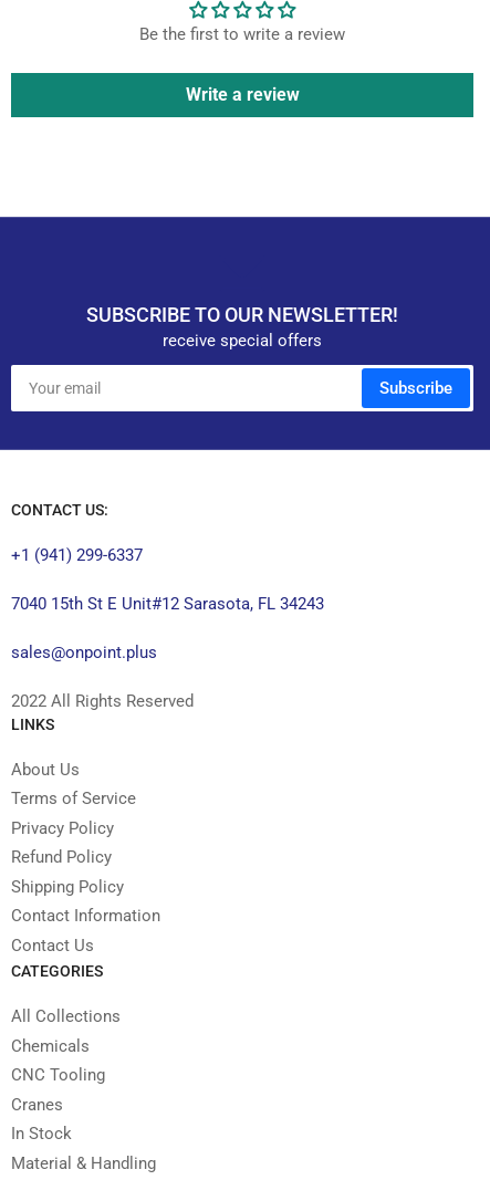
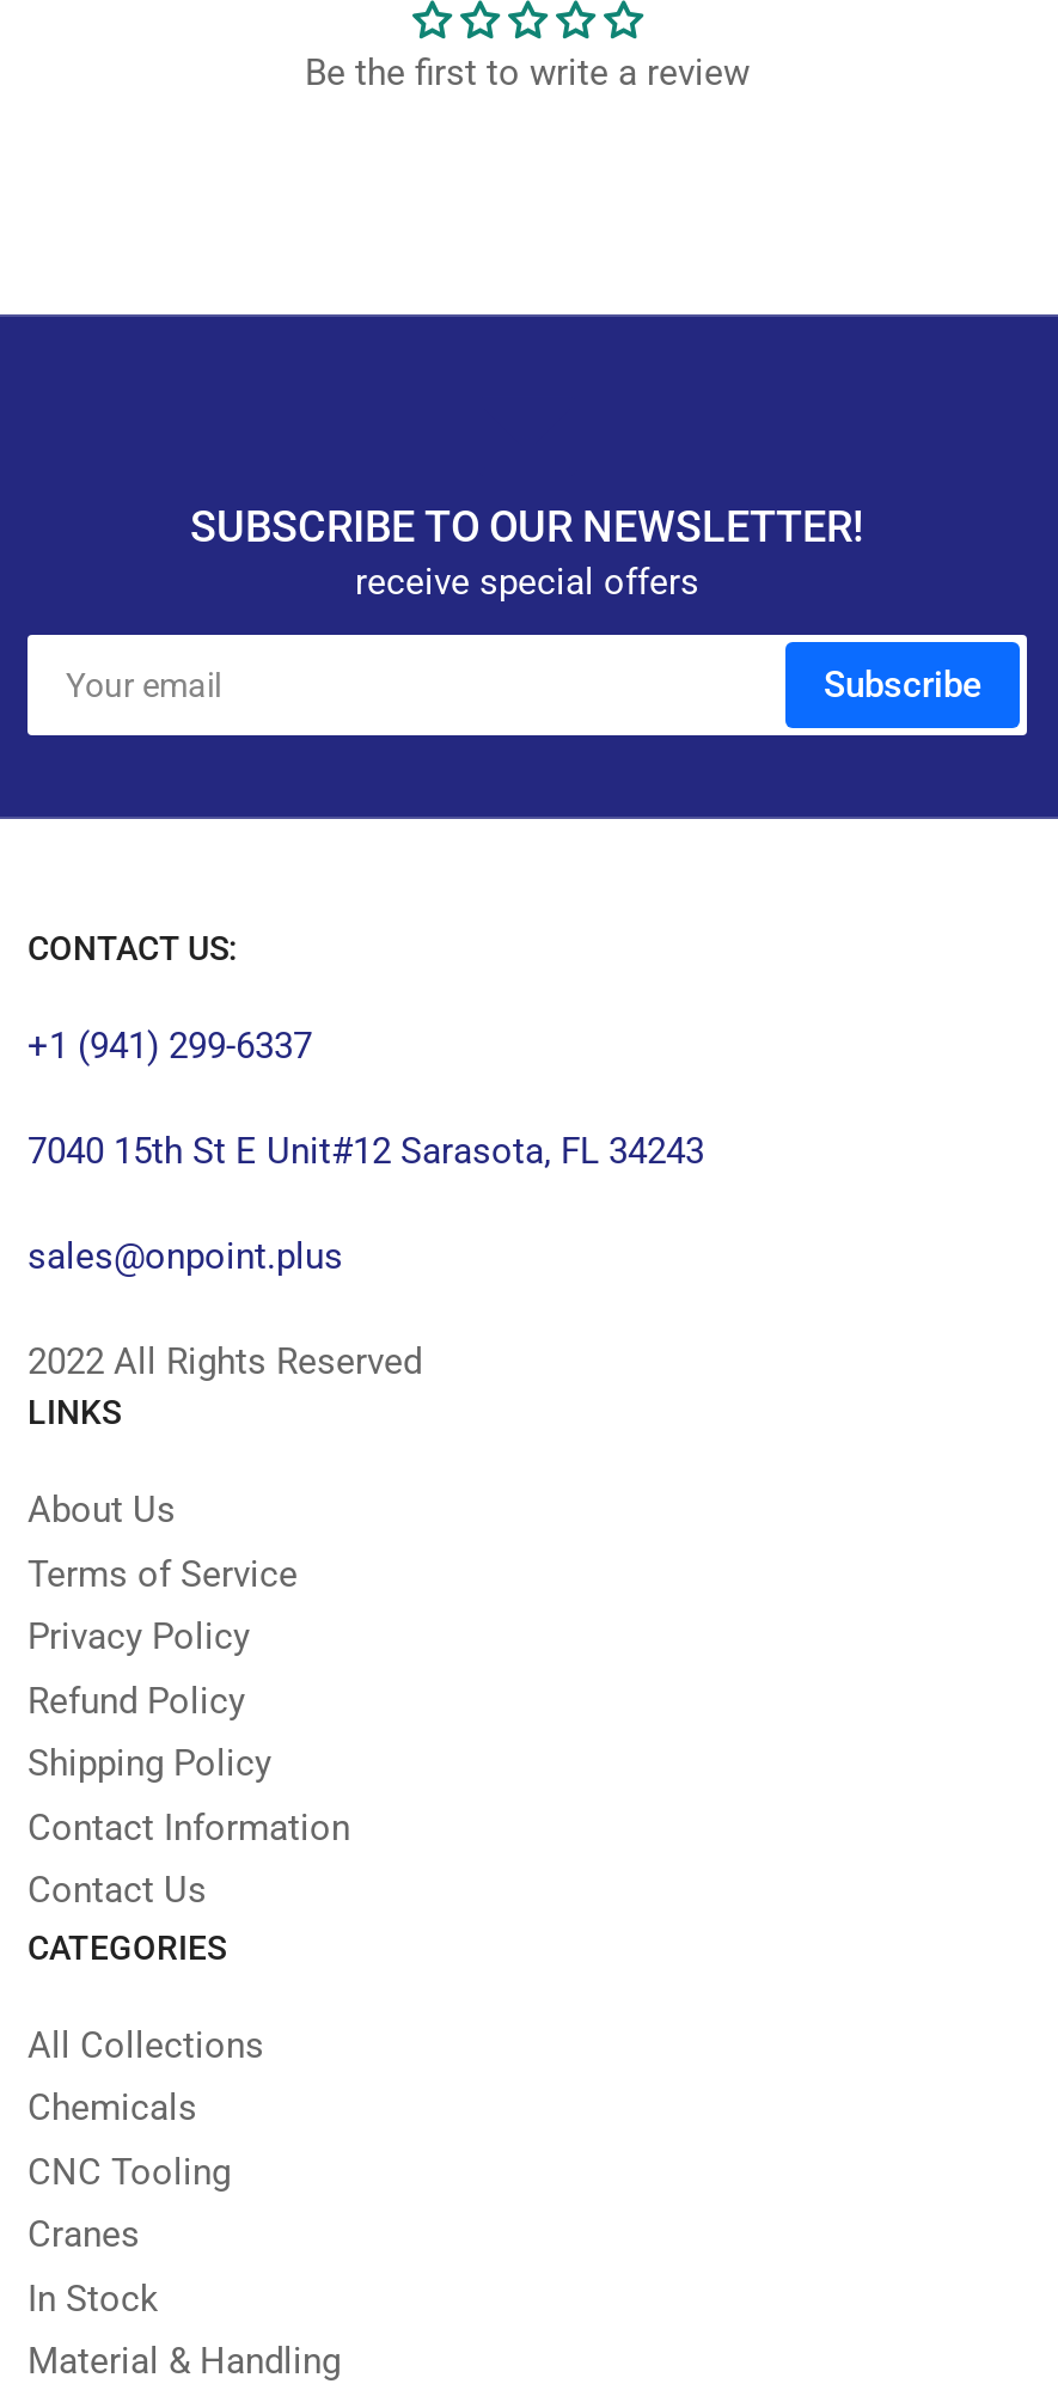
- Write a review
